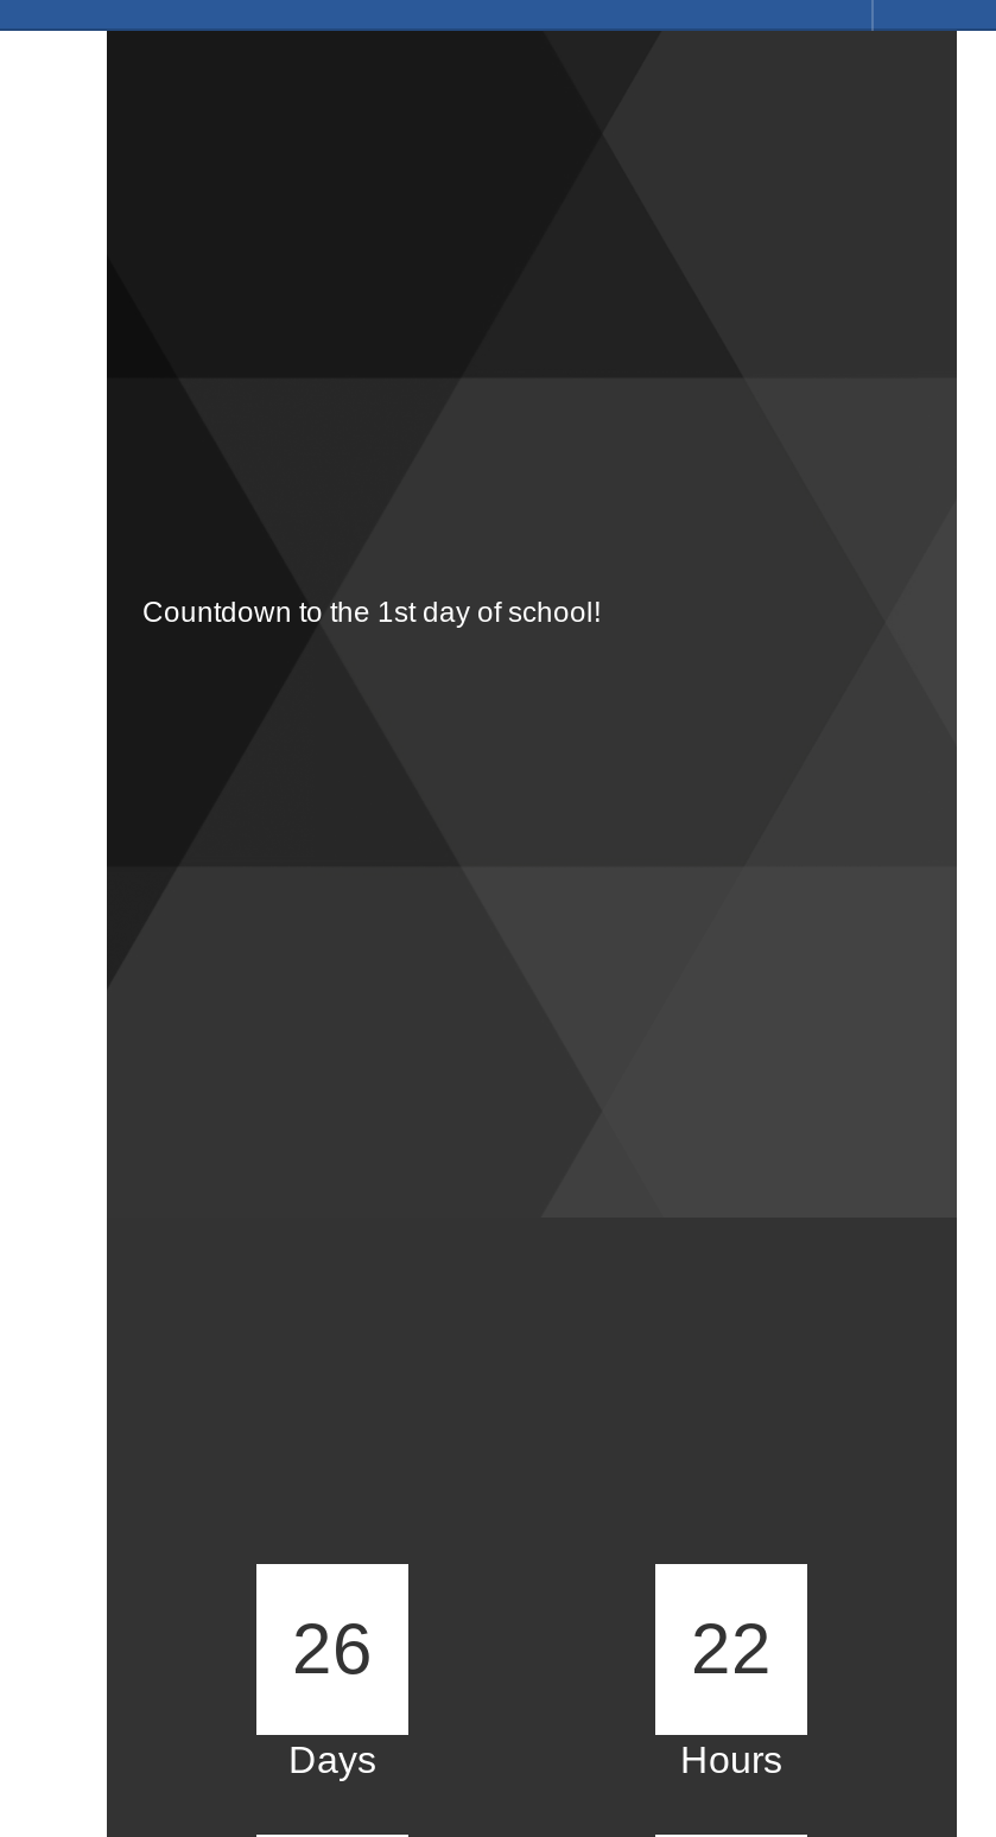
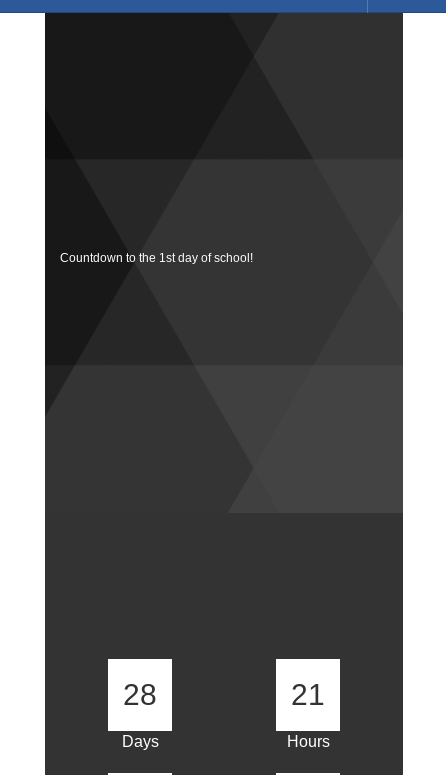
- 26
+ 28

- 22
+ 21
